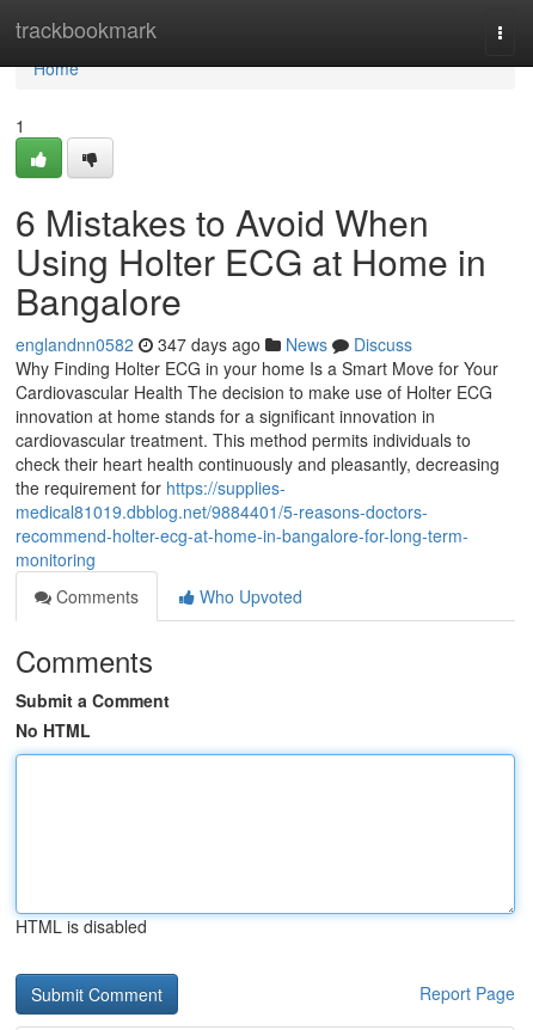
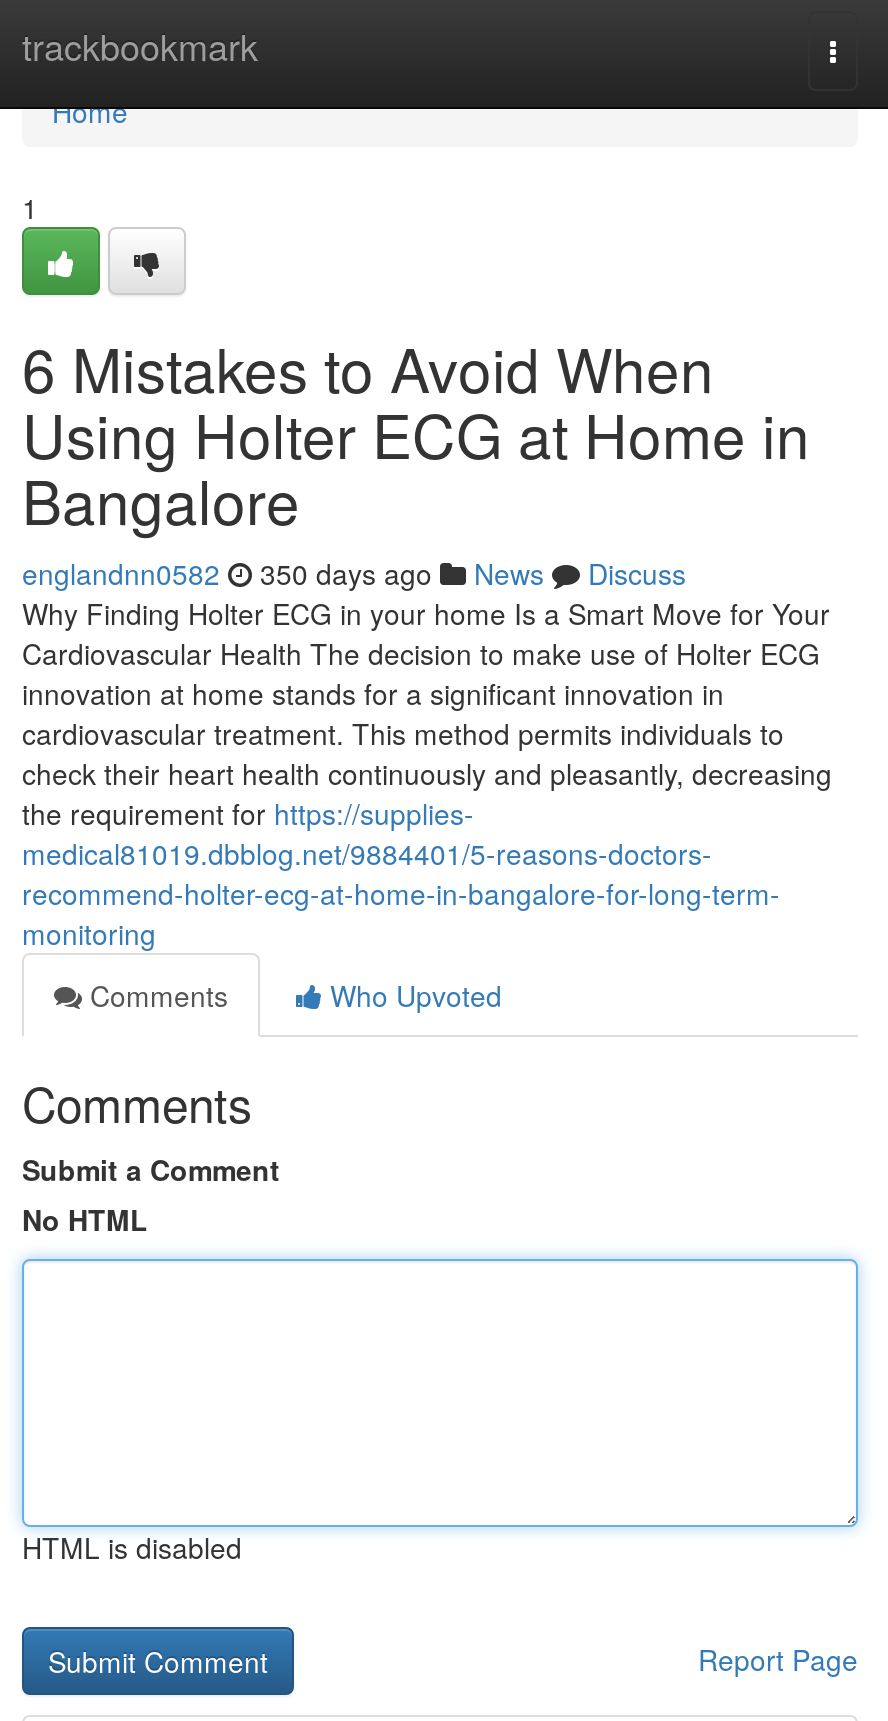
- englandnn0582 347 days ago News Discuss
+ englandnn0582 350 days ago News Discuss
